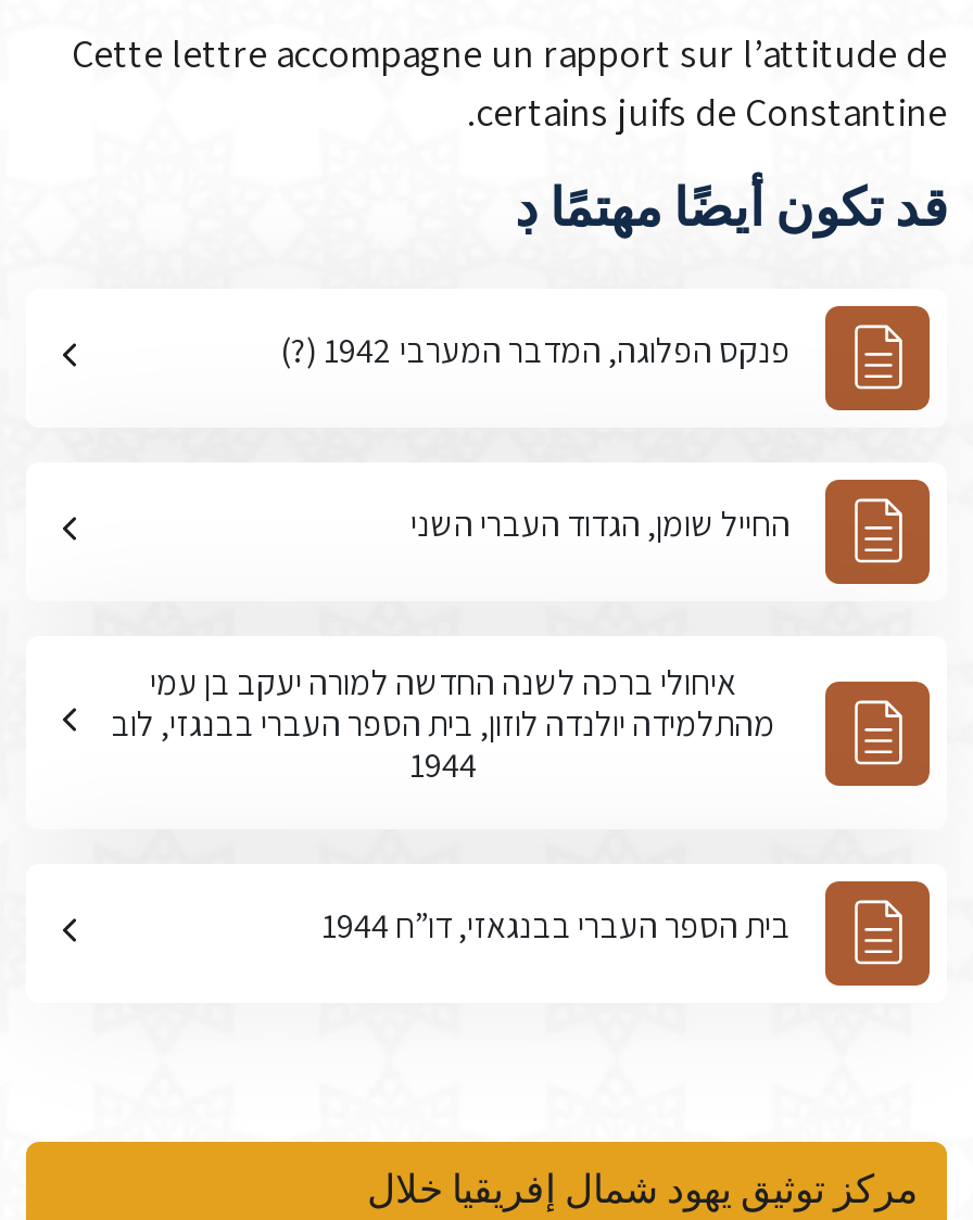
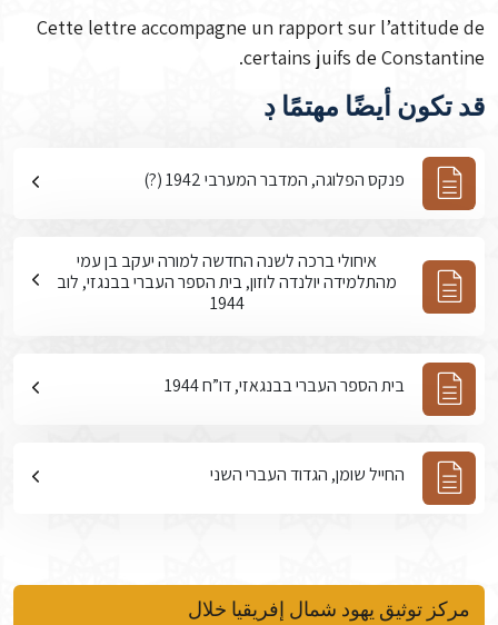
moved down: החייל שומן, הגדוד העברי השני

moved up: איחולי ברכה לשנה החדשה למורה יעקב בן עמי | מהתלמידה יולנדה לוזון, בית הספר העברי בבנגזי, לוב | 1944
